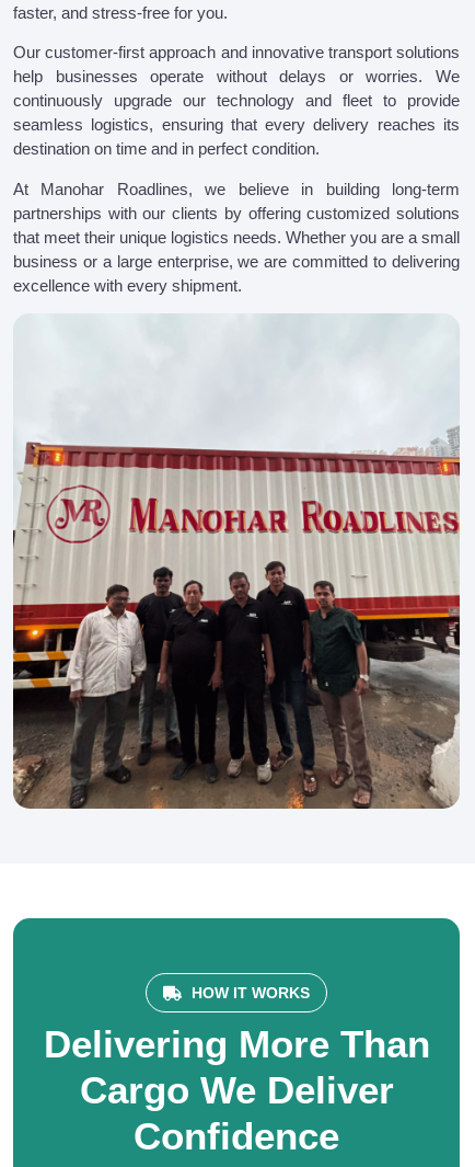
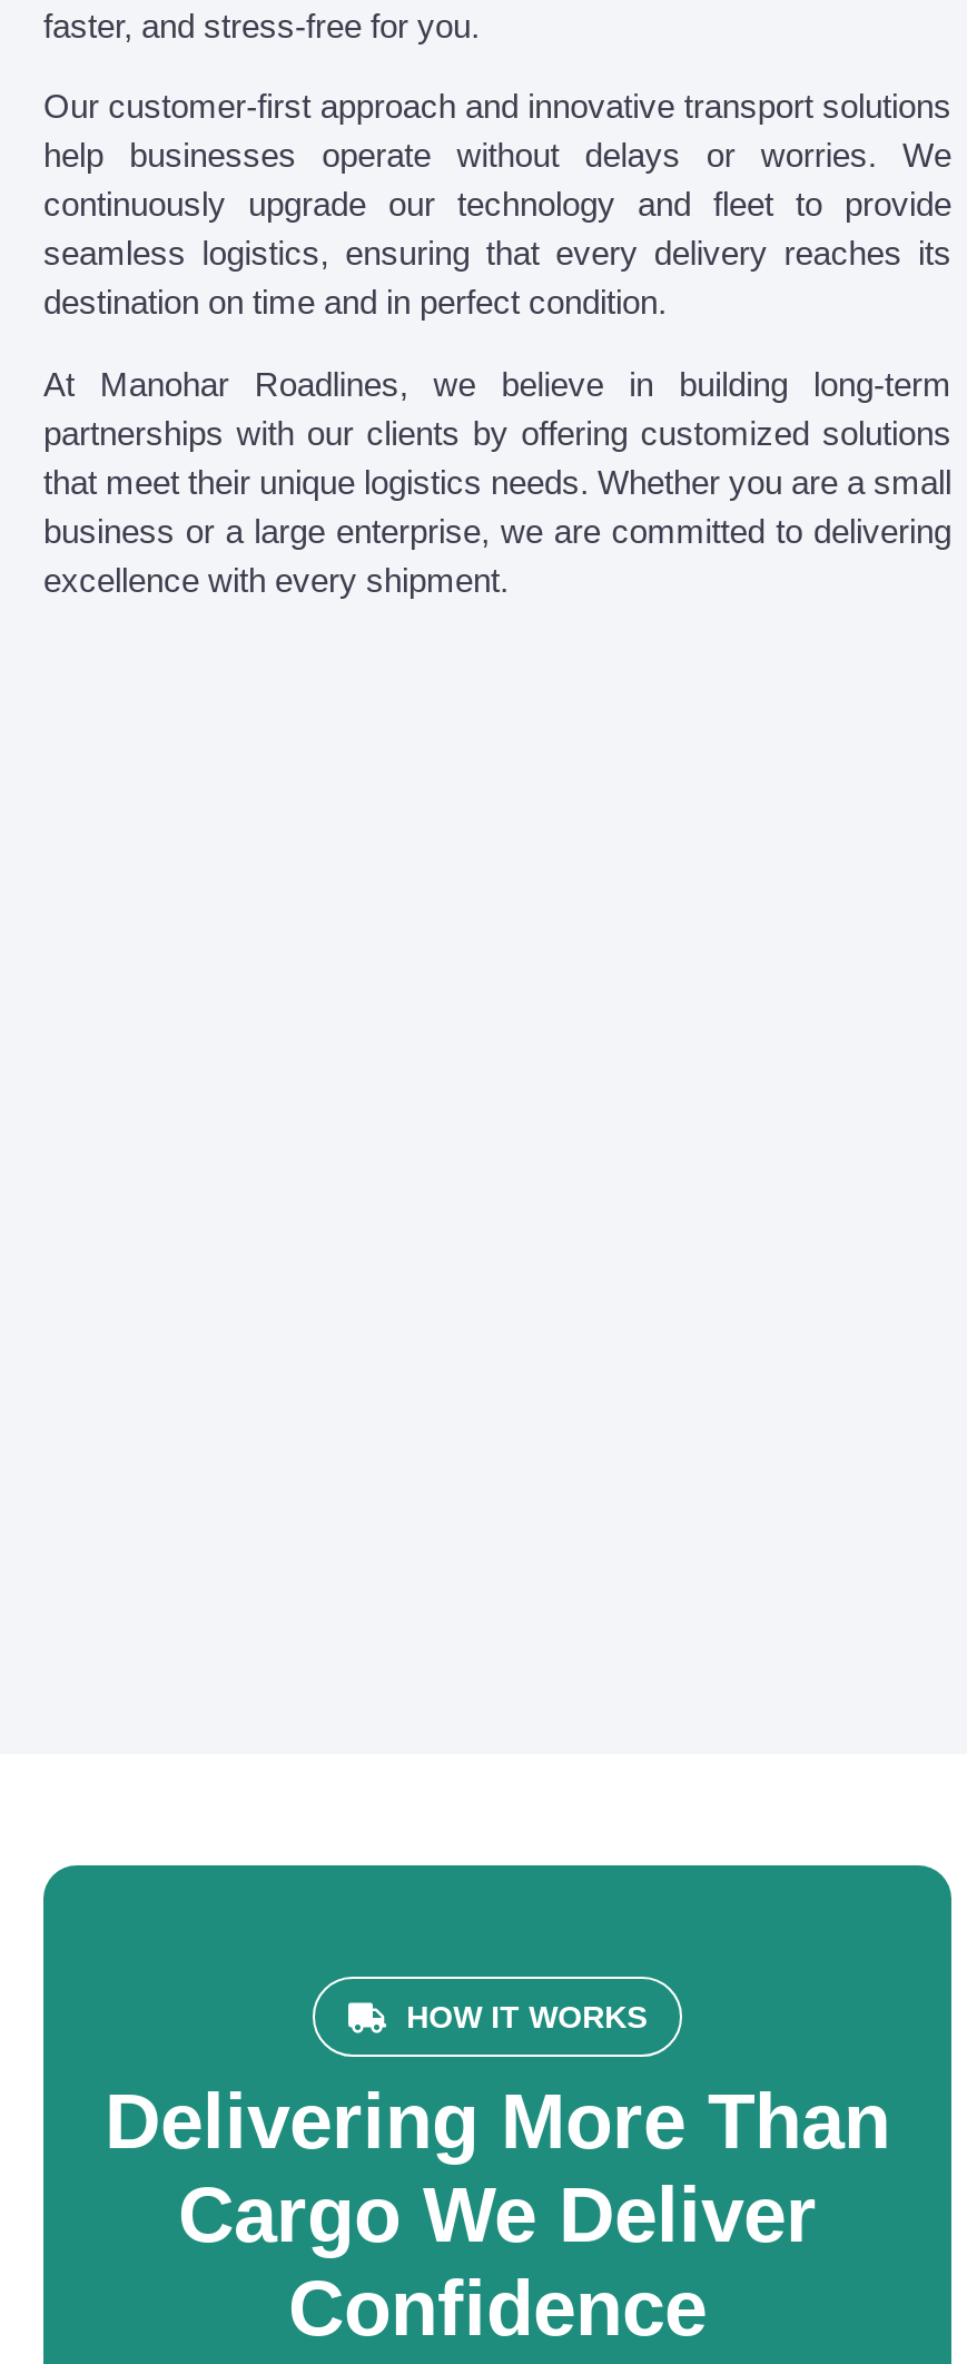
- [image]
